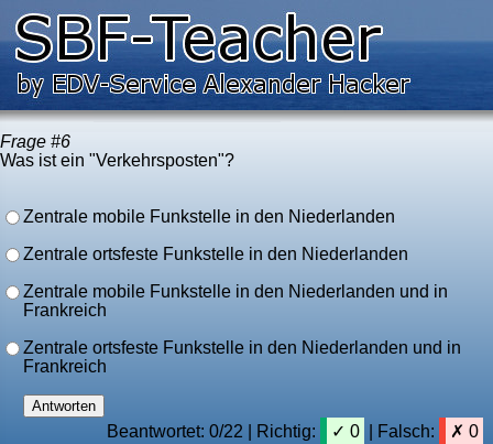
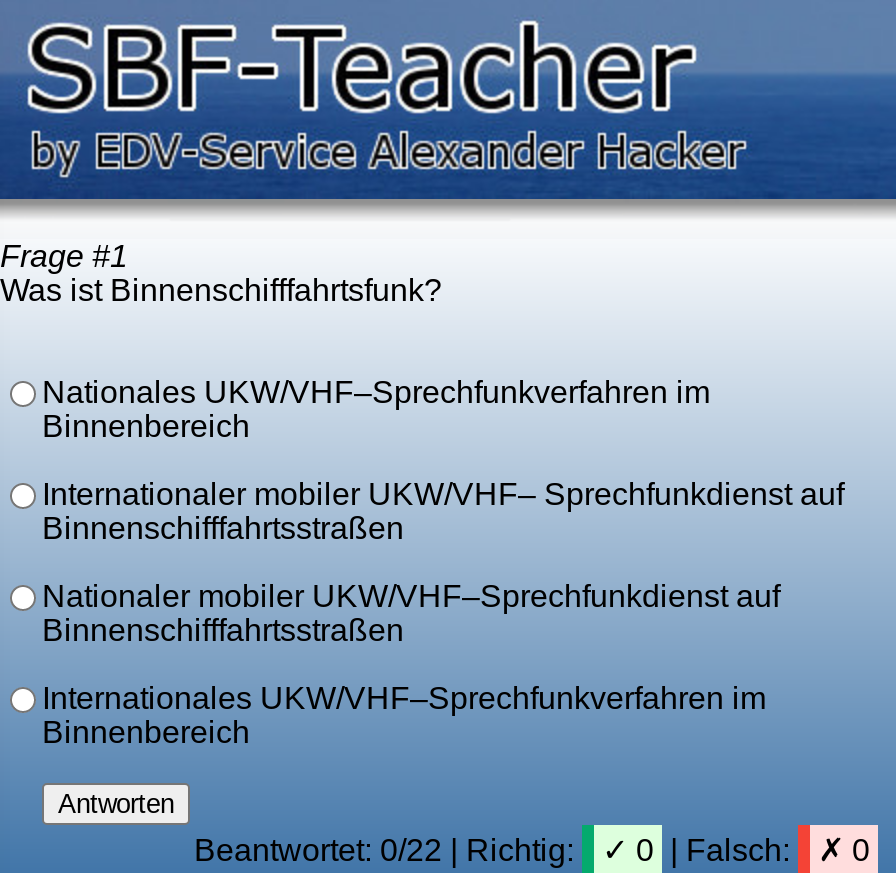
- Frage #6
- Was ist ein "Verkehrsposten"?
+ Frage #1
+ Was ist Binnenschifffahrtsfunk?

- Zentrale mobile Funkstelle in den Niederlanden
+ Nationales UKW/VHF–Sprechfunkverfahren im
+ Binnenbereich

- Zentrale ortsfeste Funkstelle in den Niederlanden
+ Internationaler mobiler UKW/VHF– Sprechfunkdienst auf
+ Binnenschifffahrtsstraßen

- Zentrale mobile Funkstelle in den Niederlanden und in
- Frankreich
+ Nationaler mobiler UKW/VHF–Sprechfunkdienst auf
+ Binnenschifffahrtsstraßen

- Zentrale ortsfeste Funkstelle in den Niederlanden und in
- Frankreich
+ Internationales UKW/VHF–Sprechfunkverfahren im
+ Binnenbereich
